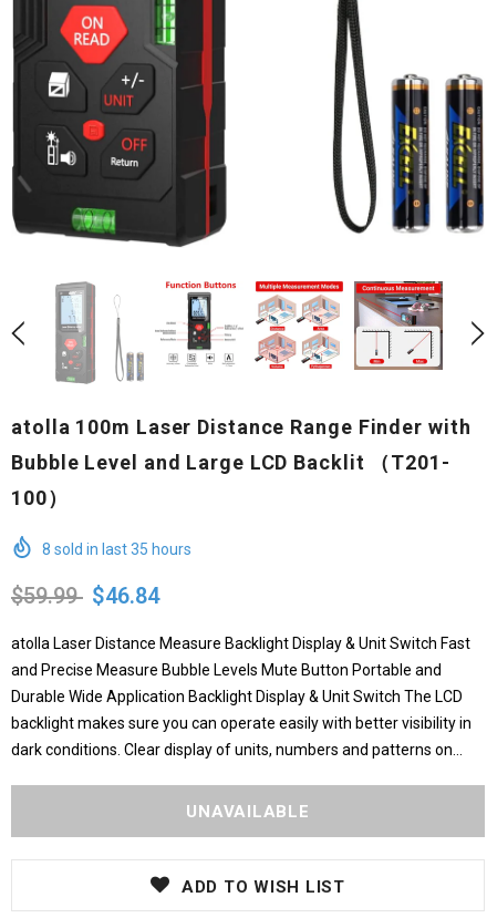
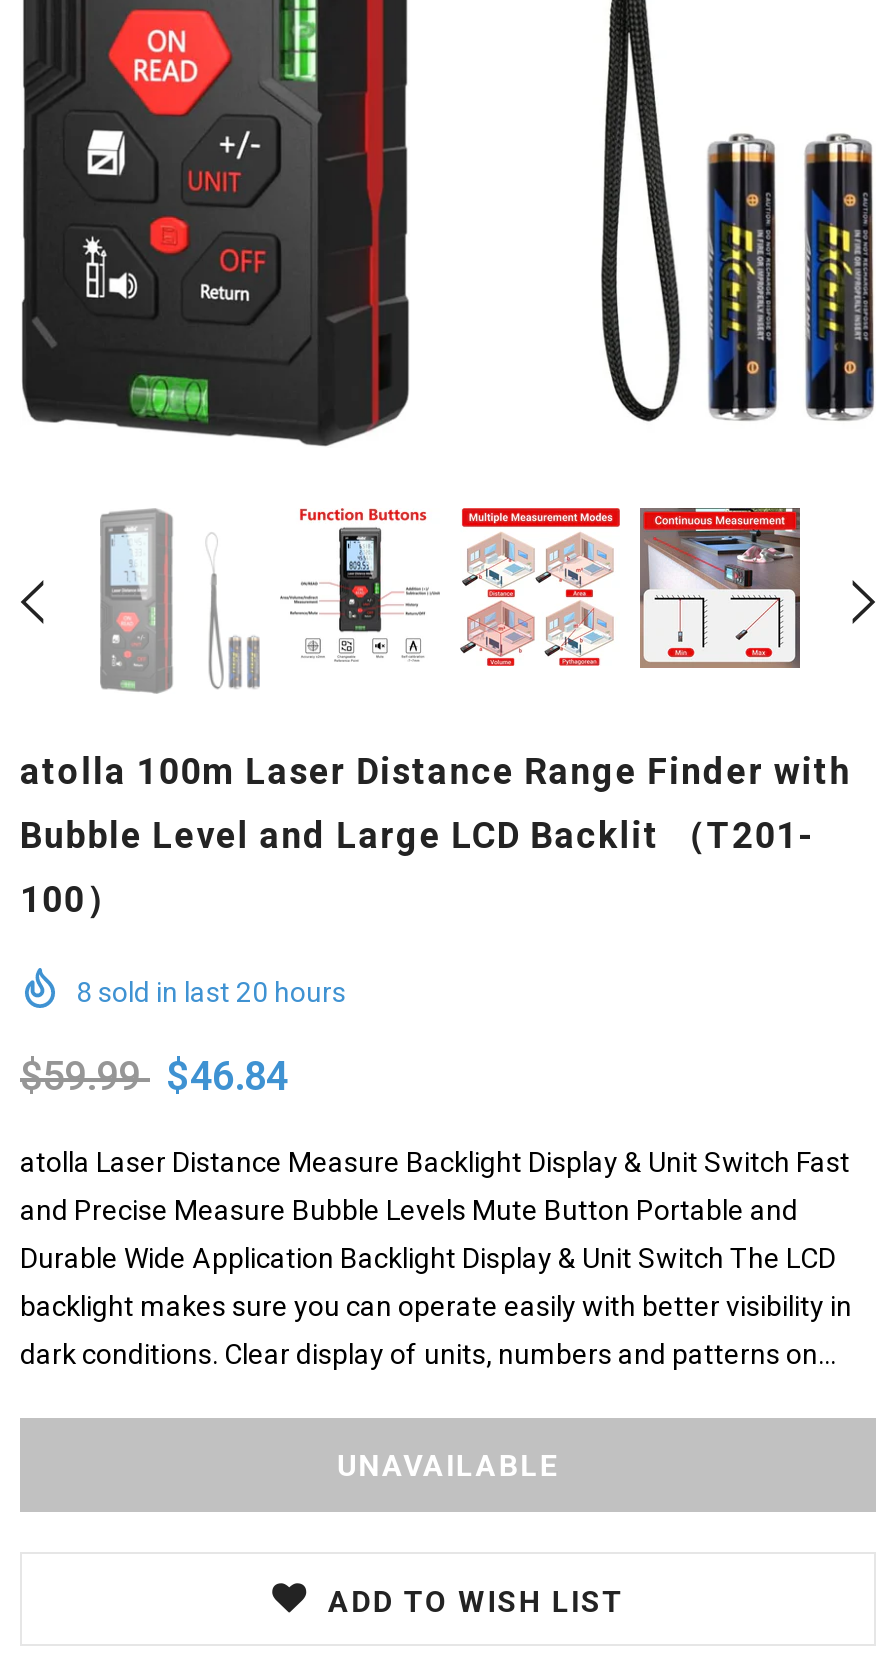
- 8 sold in last 35 hours
+ 8 sold in last 20 hours
